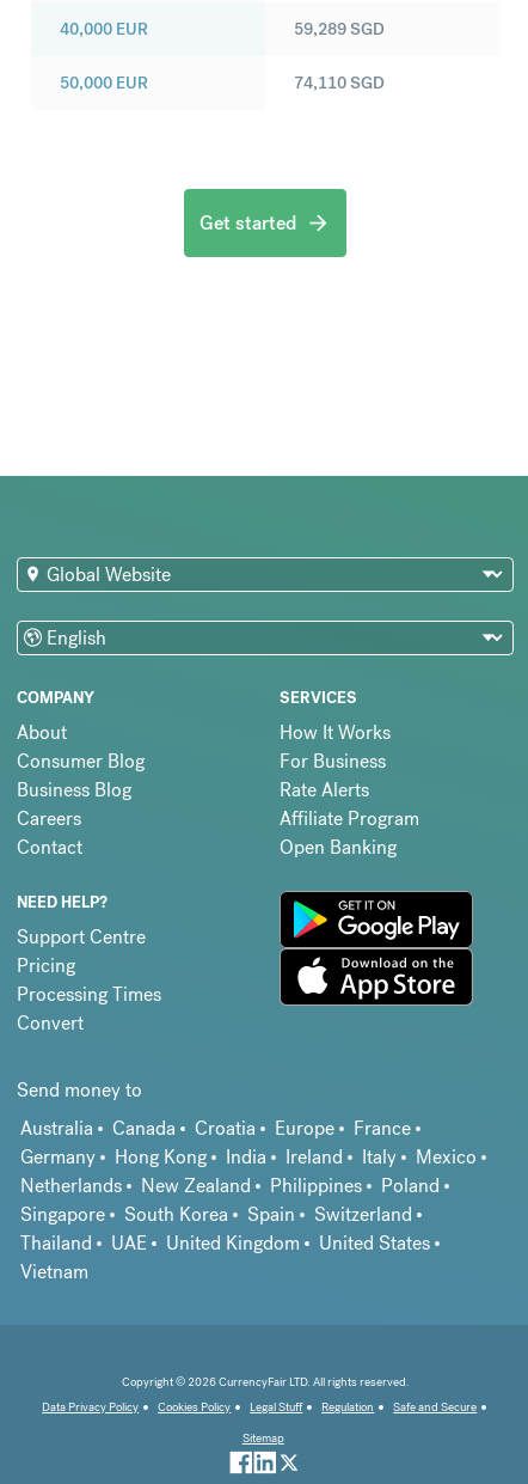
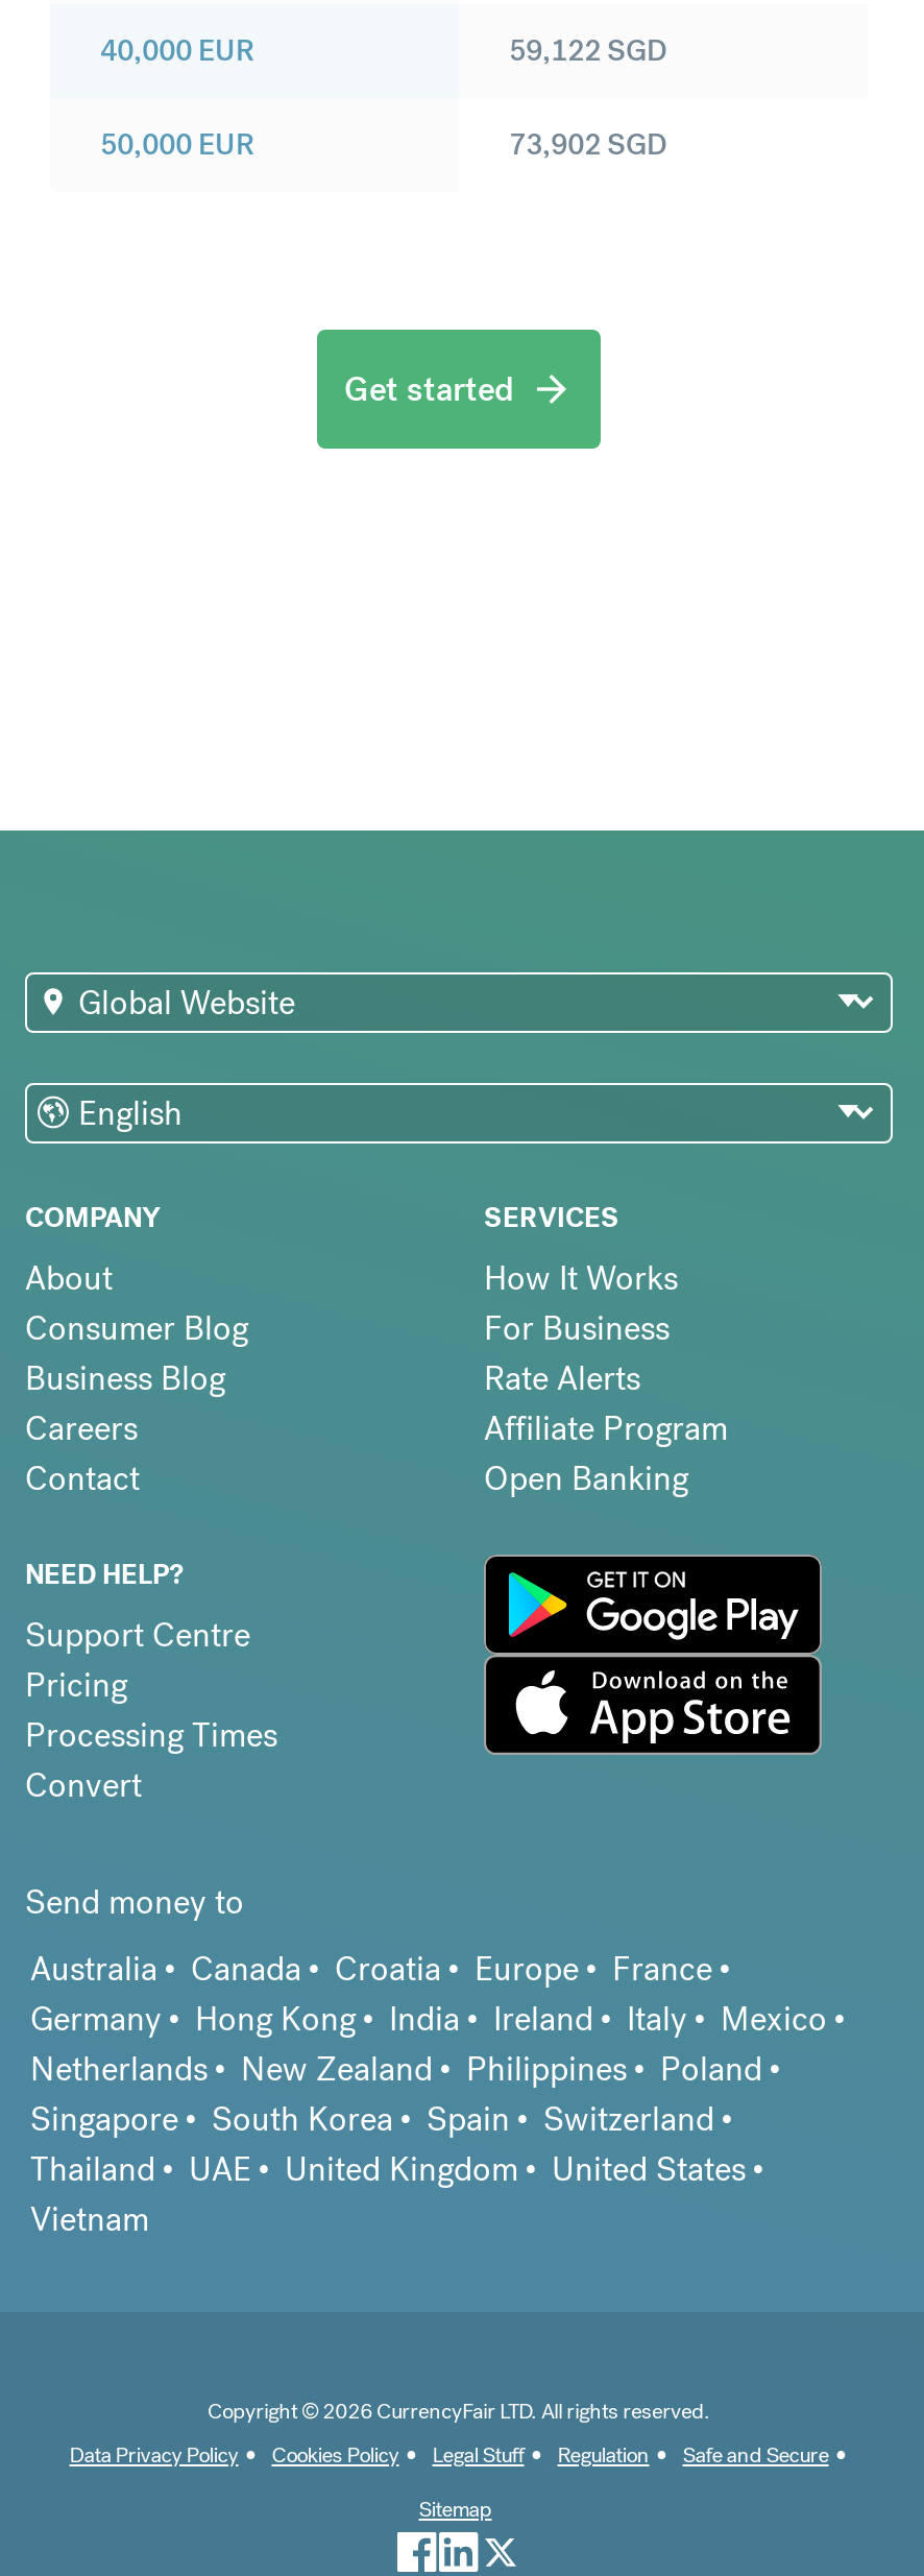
- 59,289 SGD
+ 59,122 SGD

- 74,110 SGD
+ 73,902 SGD
